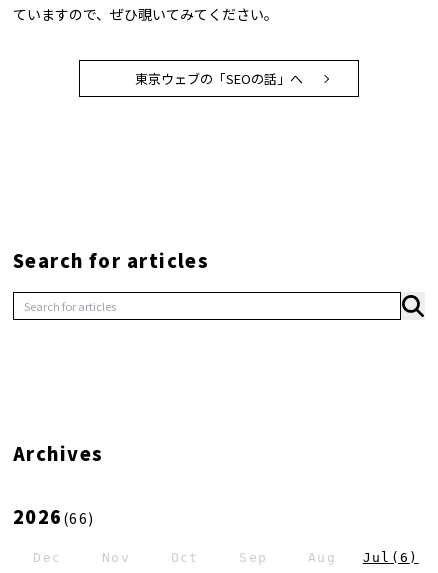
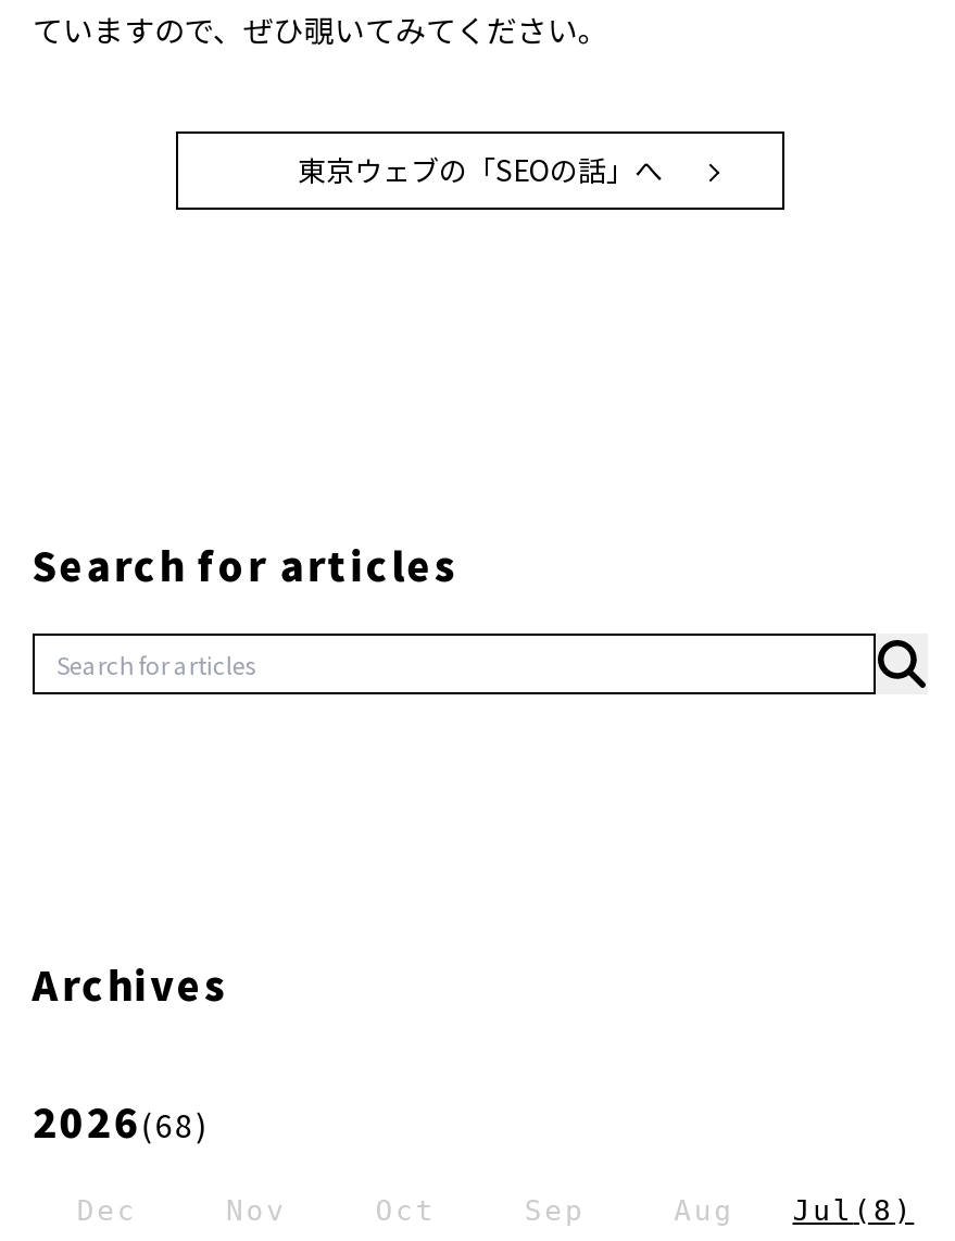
- 2026(66)
+ 2026(68)

- Aug Jul (6)
+ Aug Jul (8)
